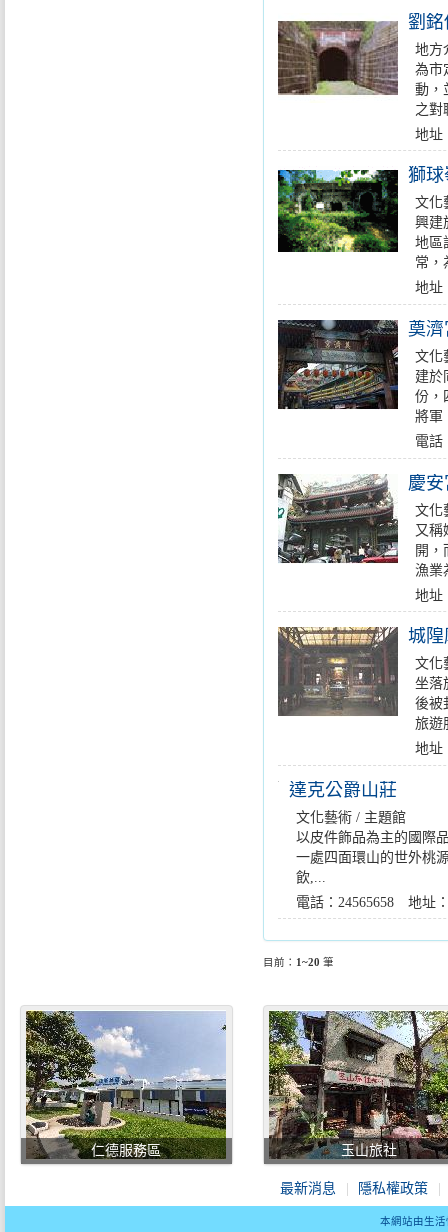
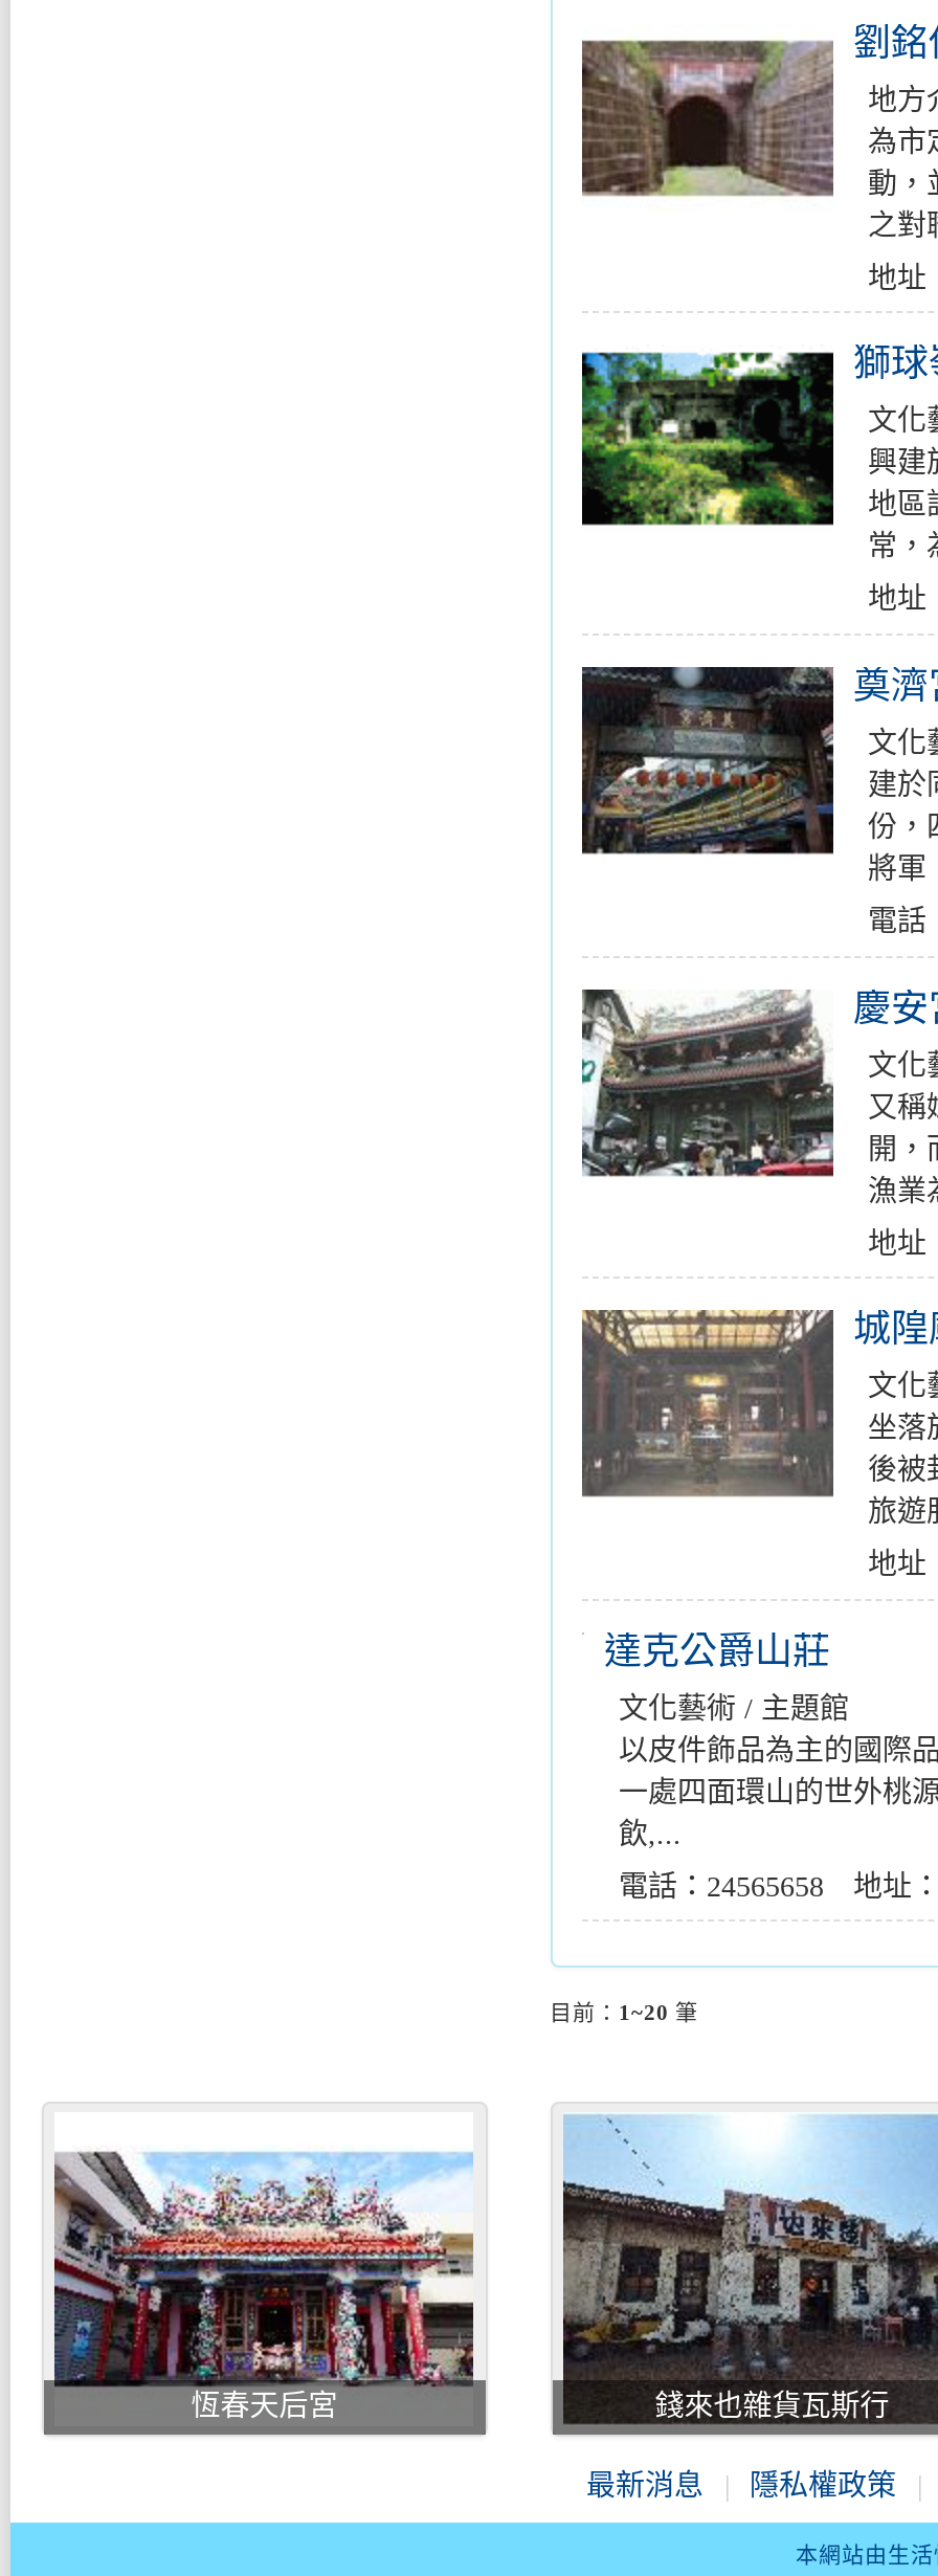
- [image]
- 仁德服務區
- 玉山旅社
+ [image]
+ 恆春天后宮
+ 錢來也雜貨瓦斯行

- [image]
+ [image]
